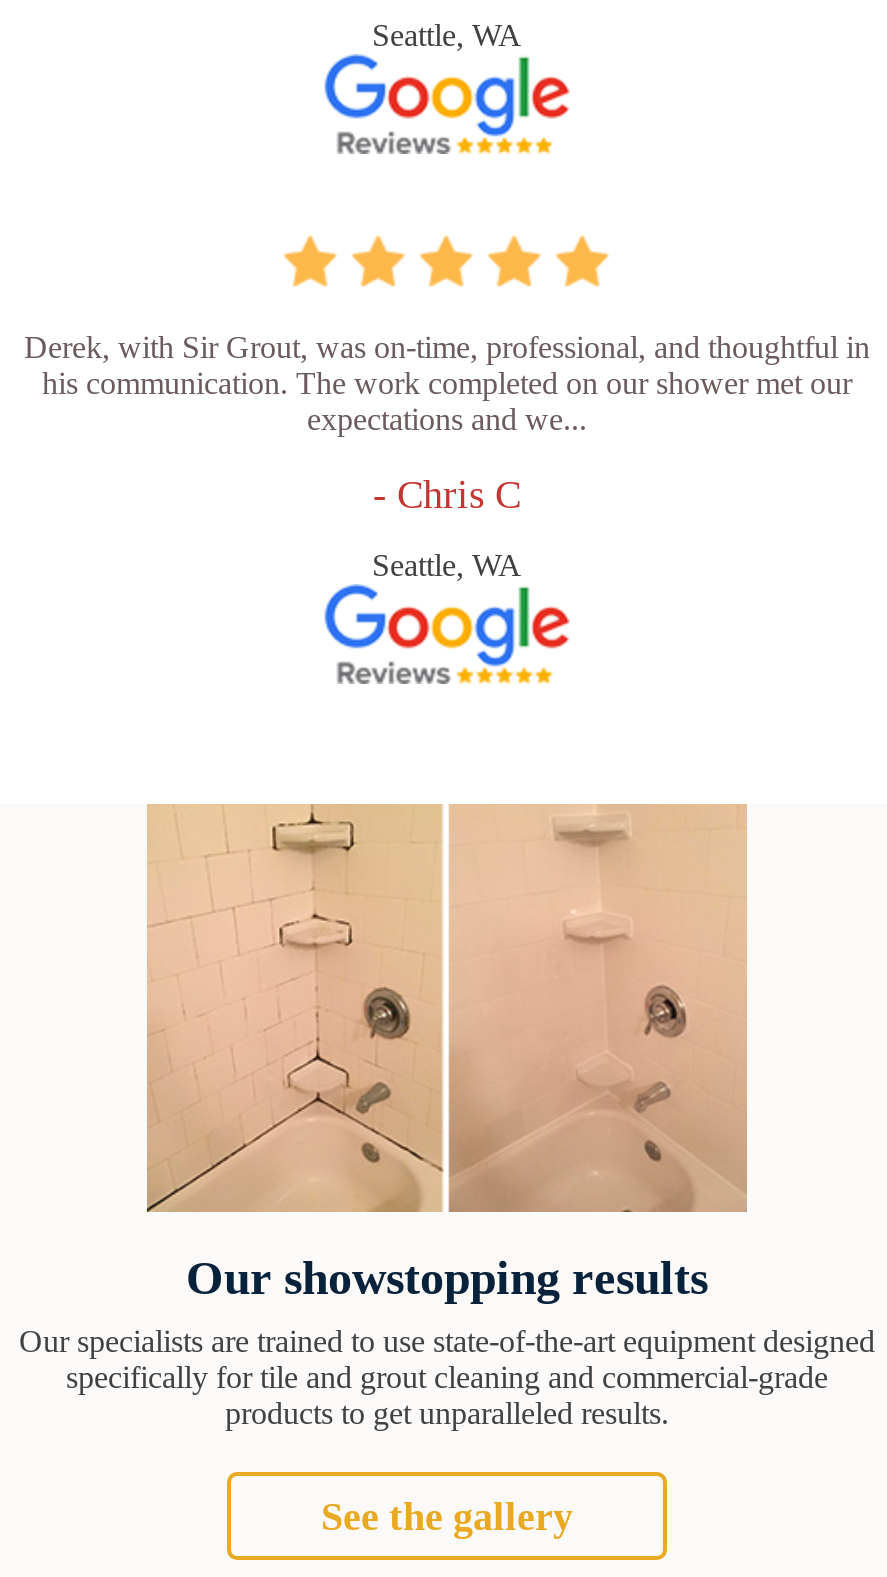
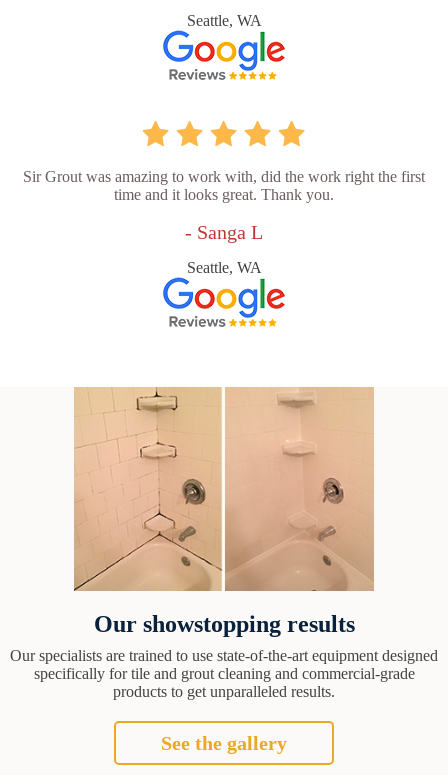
- Derek, with Sir Grout, was on-time, professional, and thoughtful in
- his communication. The work completed on our shower met our
- expectations and we...
+ Sir Grout was amazing to work with, did the work right the first
+ time and it looks great. Thank you.

- - Chris C
+ - Sanga L
